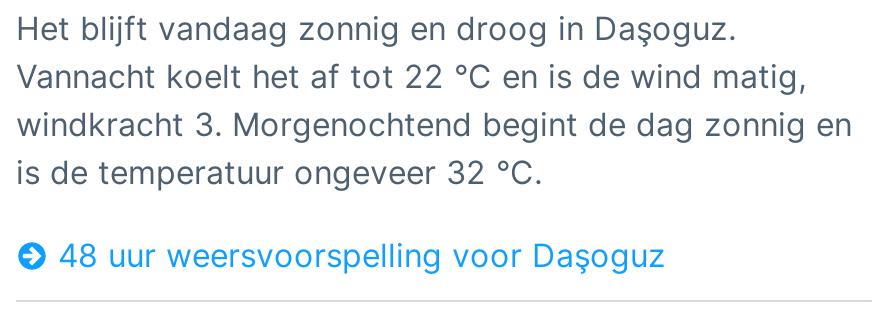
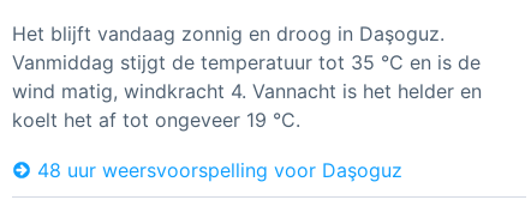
- Vannacht koelt het af tot 22 °C en is de wind matig,
- windkracht 3. Morgenochtend begint de dag zonnig en
- is de temperatuur ongeveer 32 °C.
+ Vanmiddag stijgt de temperatuur tot 35 °C en is de
+ wind matig, windkracht 4. Vannacht is het helder en
+ koelt het af tot ongeveer 19 °C.
